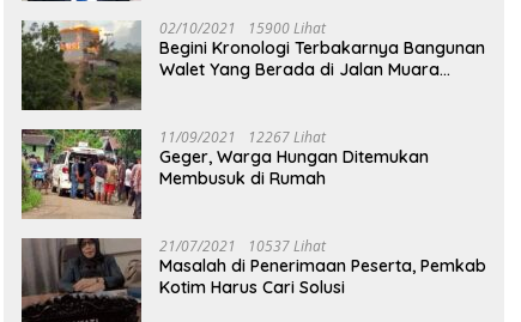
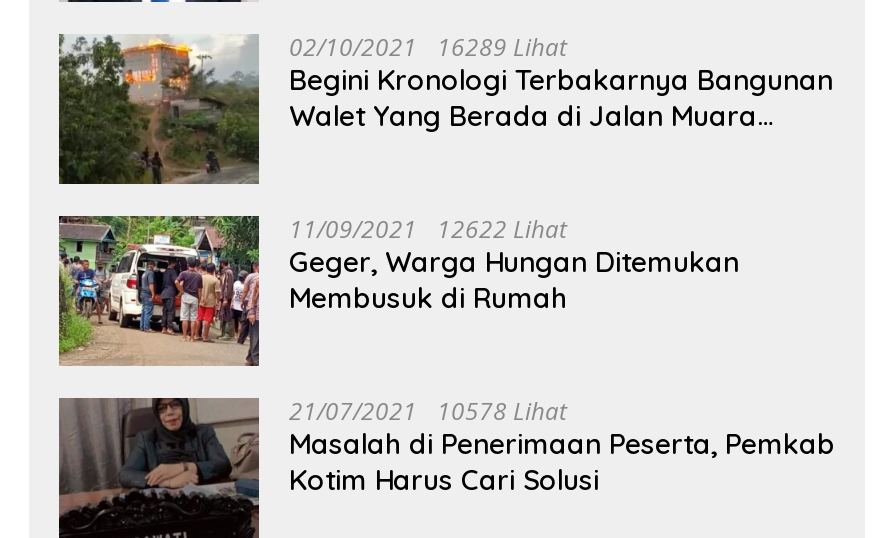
- 02/10/2021 15900 Lihat
+ 02/10/2021 16289 Lihat

- 11/09/2021 12267 Lihat
+ 11/09/2021 12622 Lihat

- 21/07/2021 10537 Lihat
+ 21/07/2021 10578 Lihat
